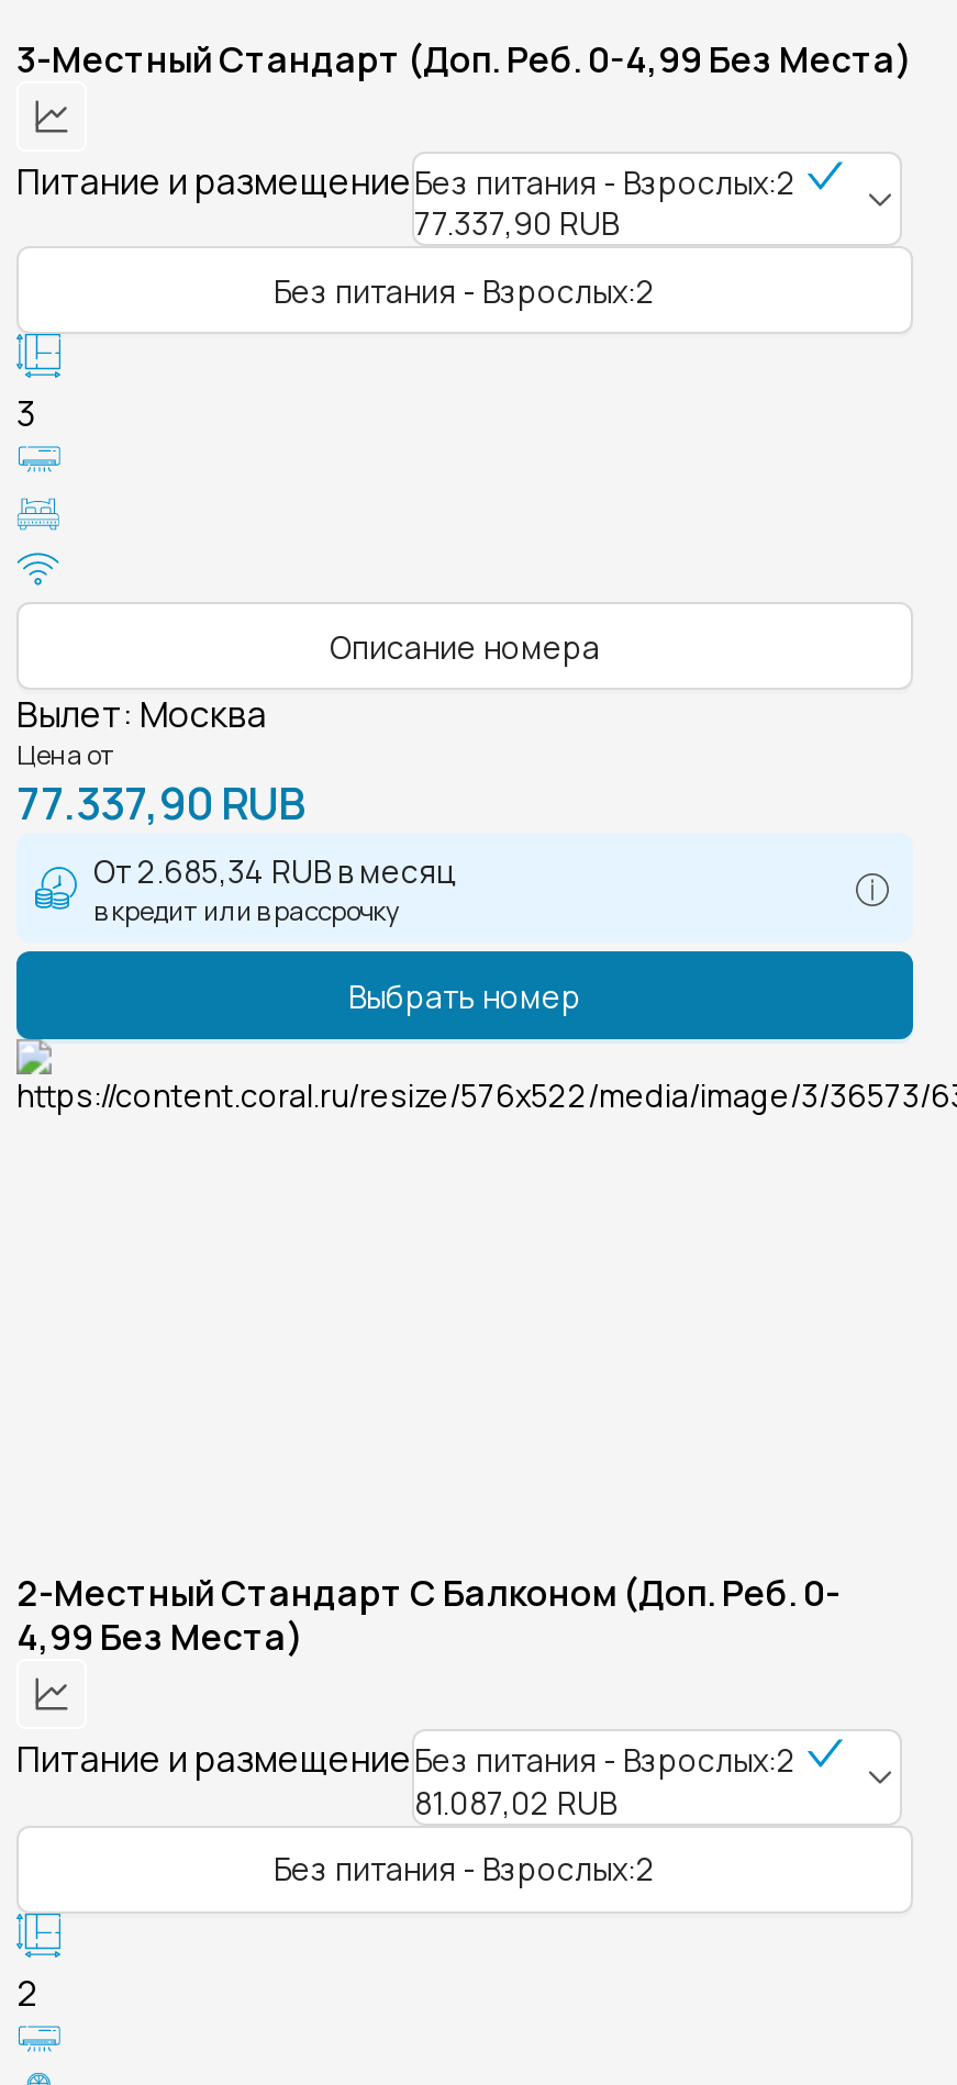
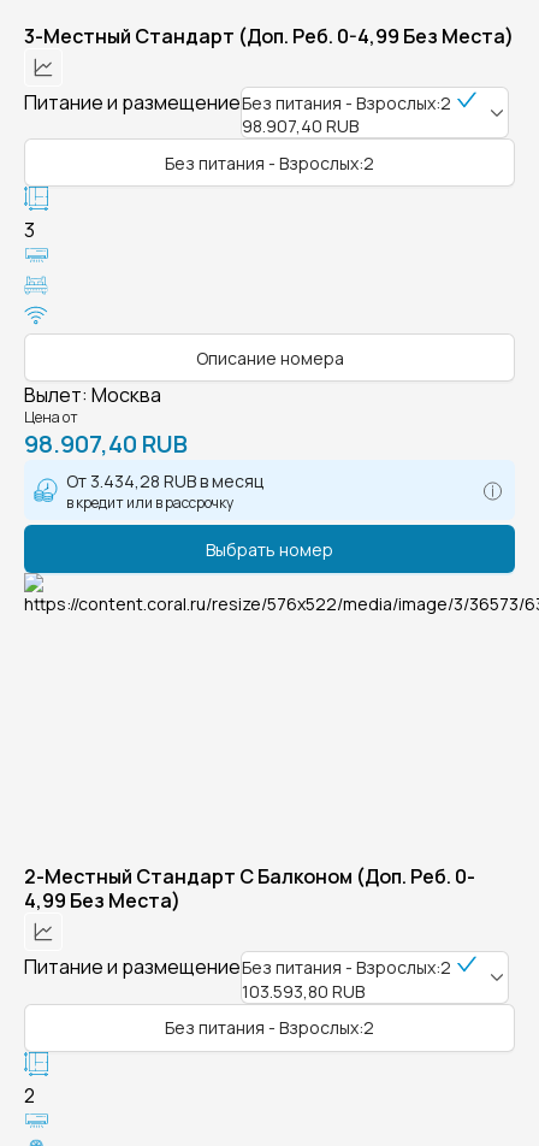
- 77.337,90 RUB
+ 98.907,40 RUB

- 77.337,90 RUB
+ 98.907,40 RUB

- От 2.685,34 RUB в месяц
+ От 3.434,28 RUB в месяц

- 81.087,02 RUB
+ 103.593,80 RUB
